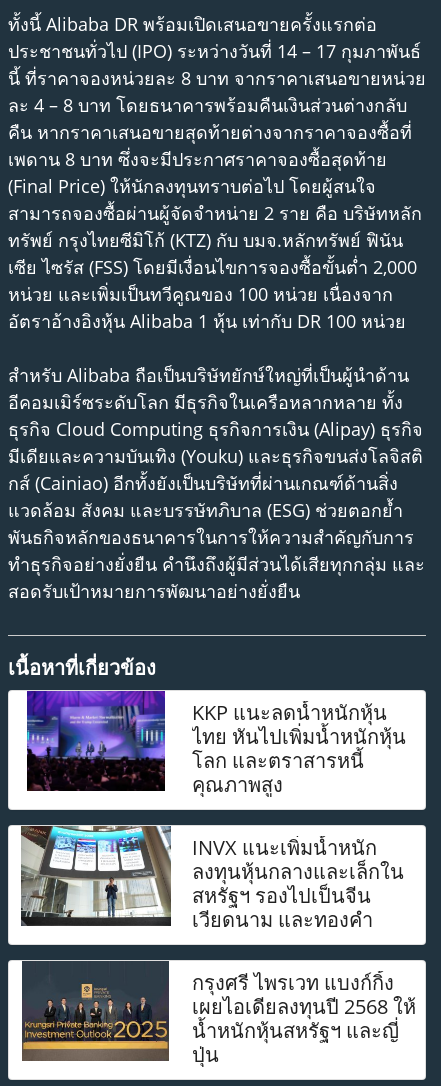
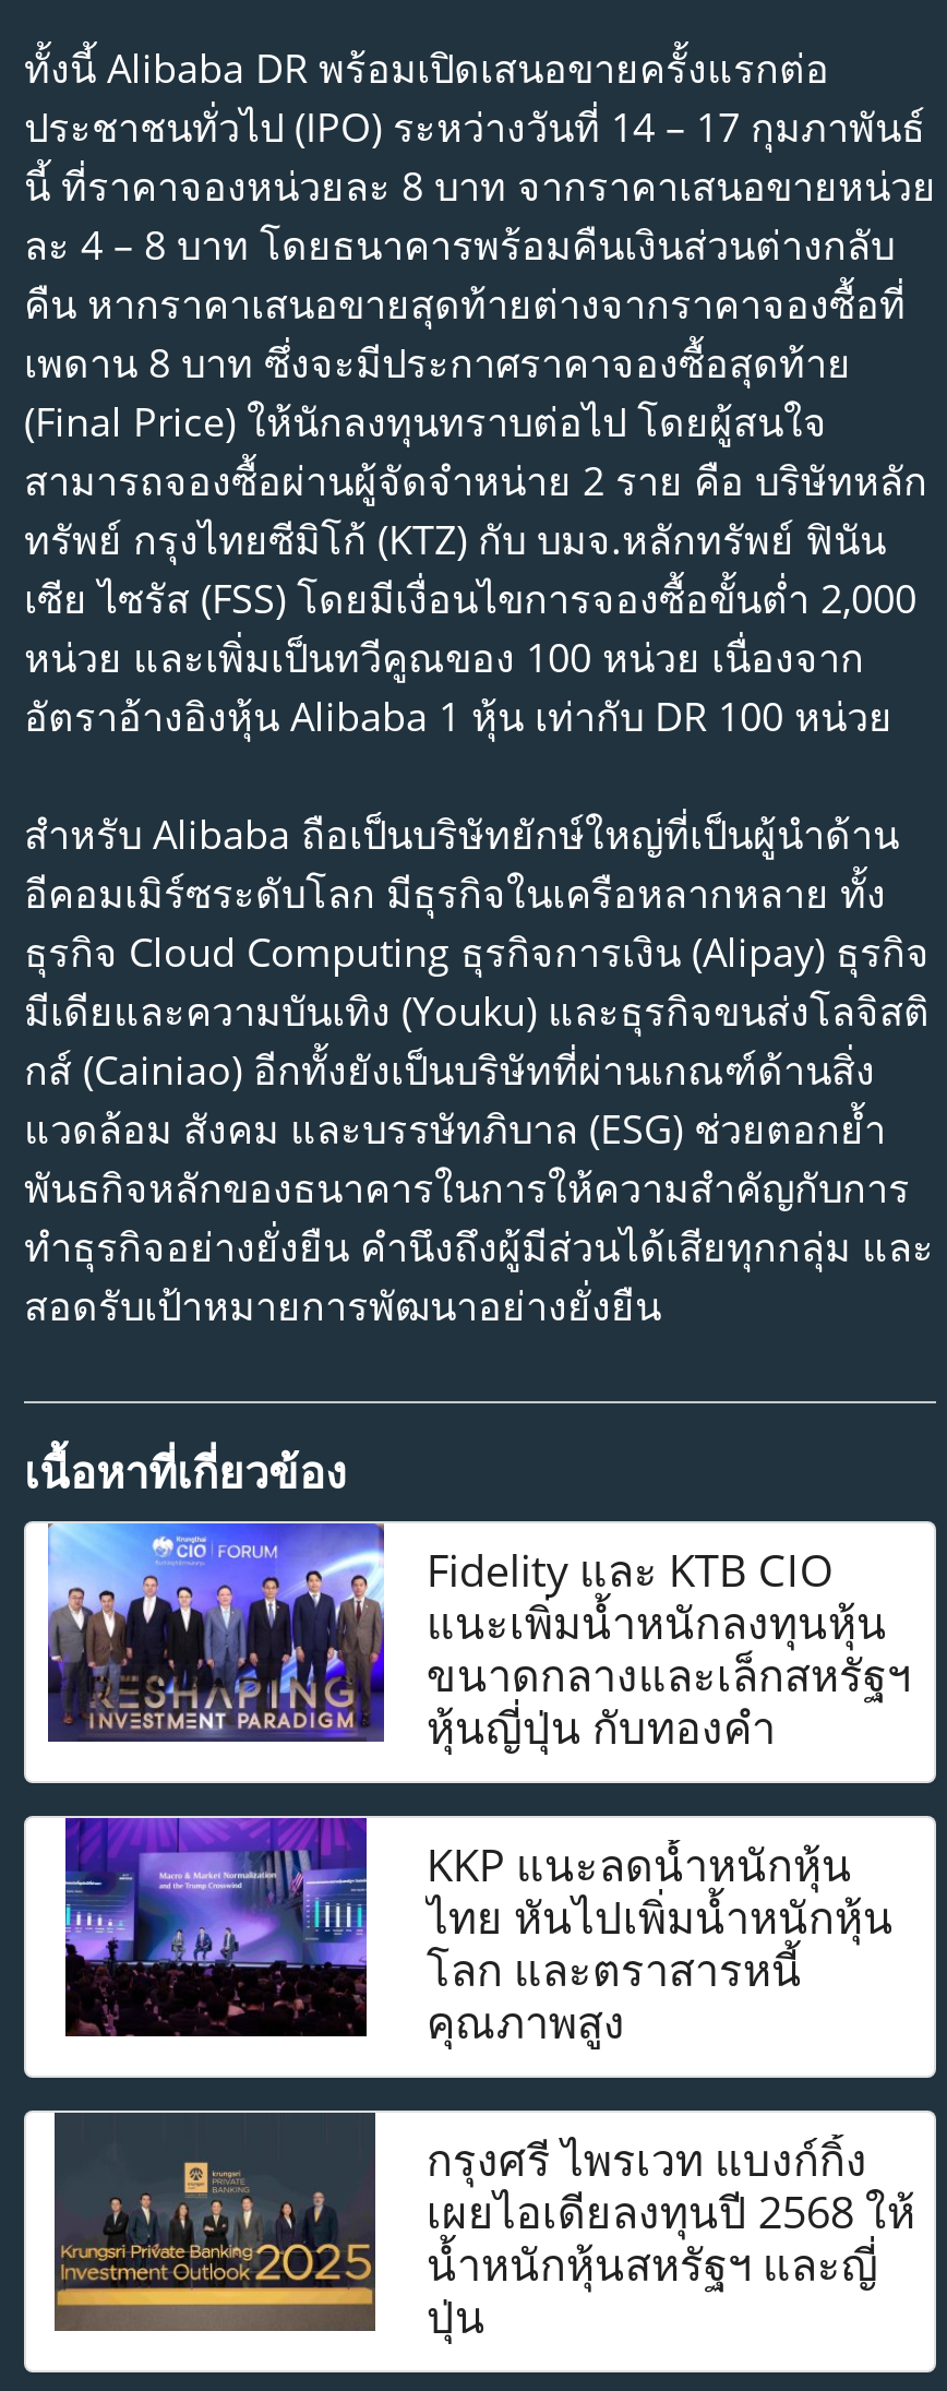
+ [image]
+ Fidelity และ KTB CIO
+ แนะเพิ่มน้ำหนักลงทุนหุ้น
+ ขนาดกลางและเล็กสหรัฐฯ
+ หุ้นญี่ปุ่น กับทองคำ

moved down: [image] | KKP แนะลดน้ำหนักหุ้น | ไทย หันไปเพิ่มน้ำหนักหุ้น | โลก และตราสารหนี้ | คุณภาพสูง

- [image]
- INVX แนะเพิ่มน้ำหนัก
- ลงทุนหุ้นกลางและเล็กใน
- สหรัฐฯ รองไปเป็นจีน
- เวียดนาม และทองคำ
